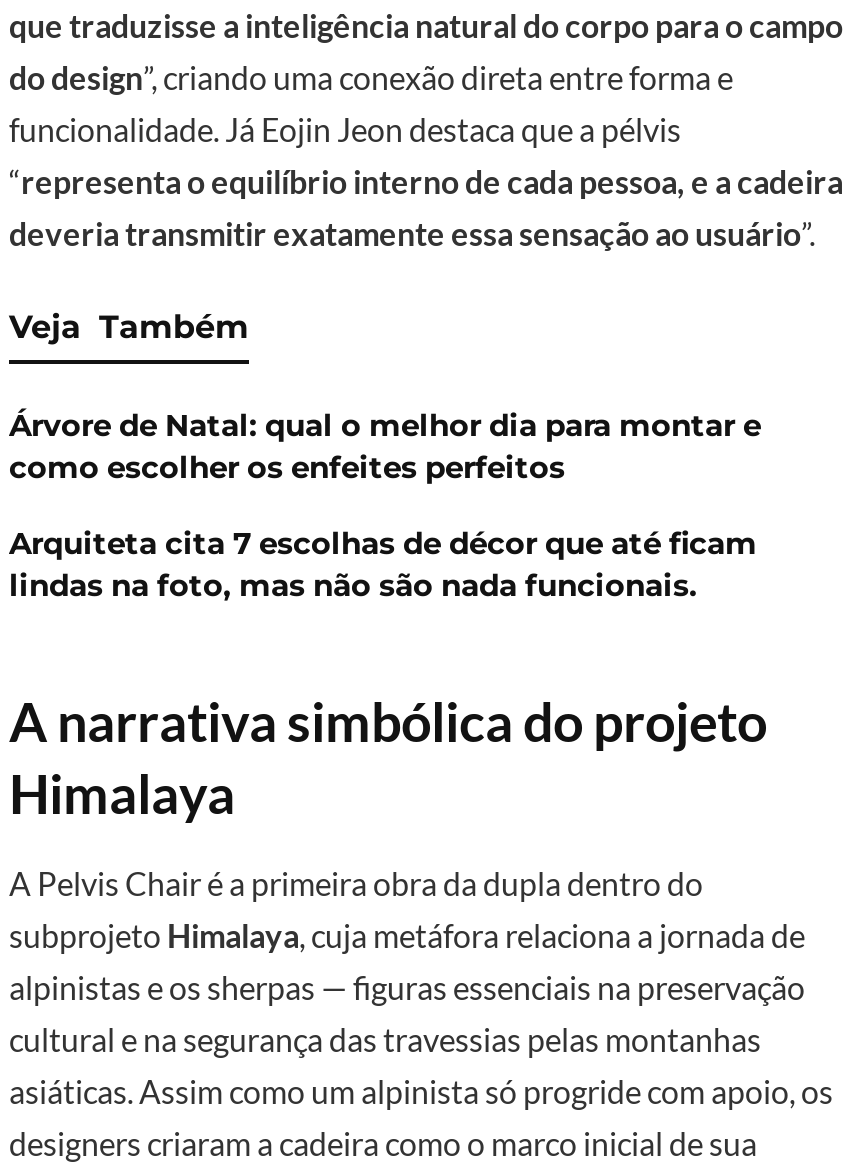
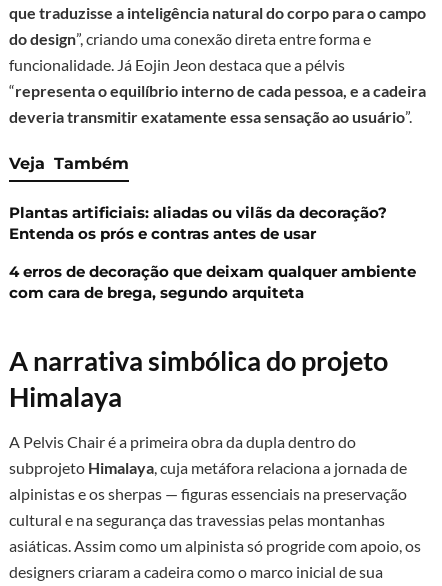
- Árvore de Natal: qual o melhor dia para montar e
- como escolher os enfeites perfeitos
+ Plantas artificiais: aliadas ou vilãs da decoração?
+ Entenda os prós e contras antes de usar

- Arquiteta cita 7 escolhas de décor que até ficam
- lindas na foto, mas não são nada funcionais.
+ 4 erros de decoração que deixam qualquer ambiente
+ com cara de brega, segundo arquiteta
